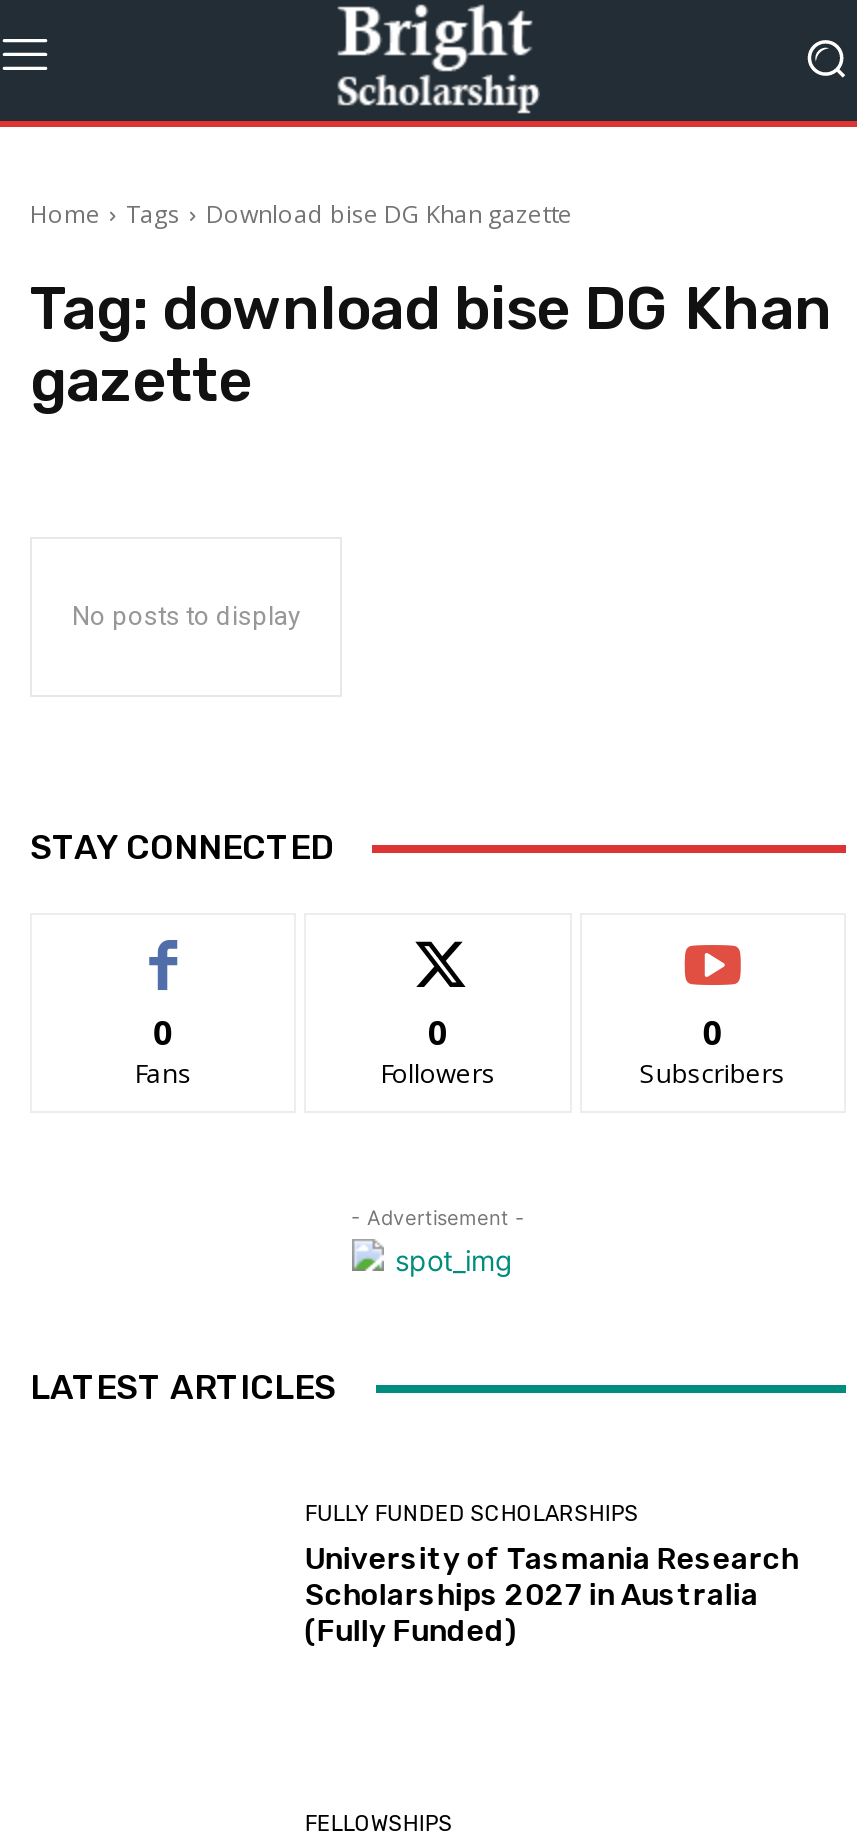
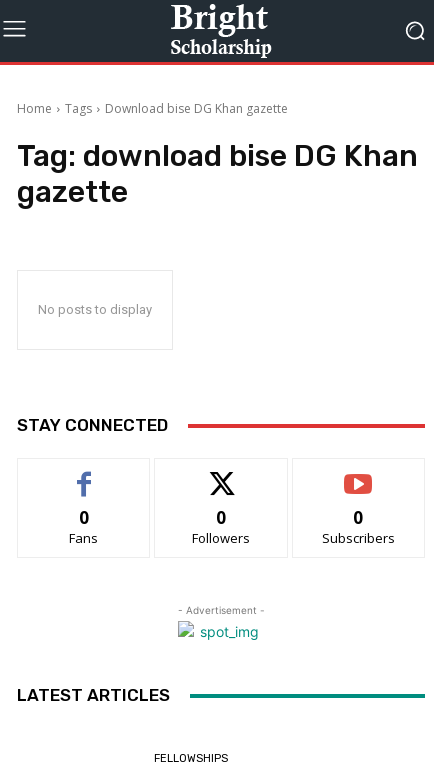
- FULLY FUNDED SCHOLARSHIPS
- University of Tasmania Research
- Scholarships 2027 in Australia
- (Fully Funded)
